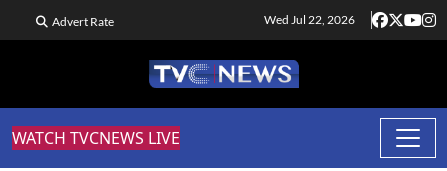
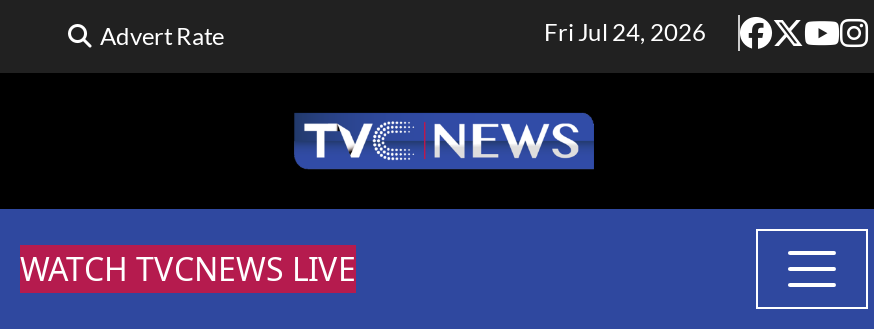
- Wed Jul 22, 2026
+ Fri Jul 24, 2026
